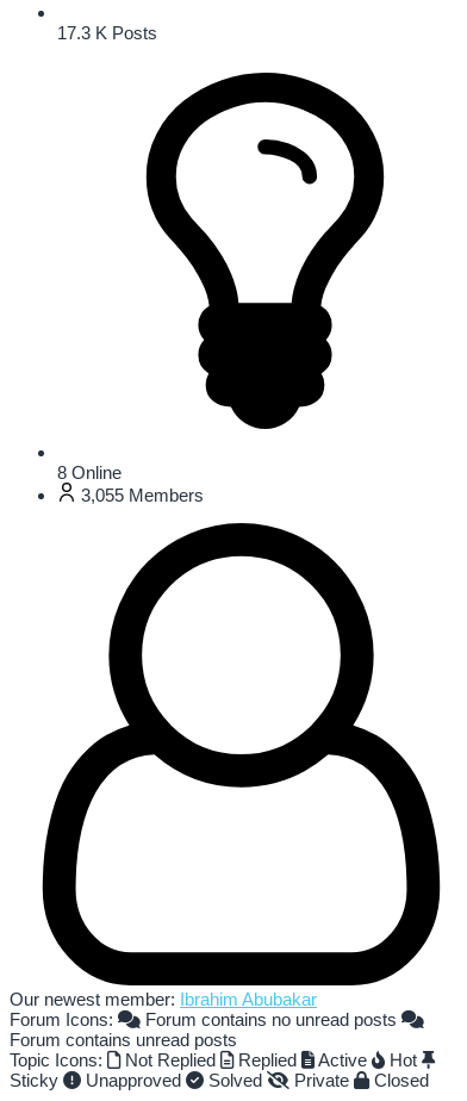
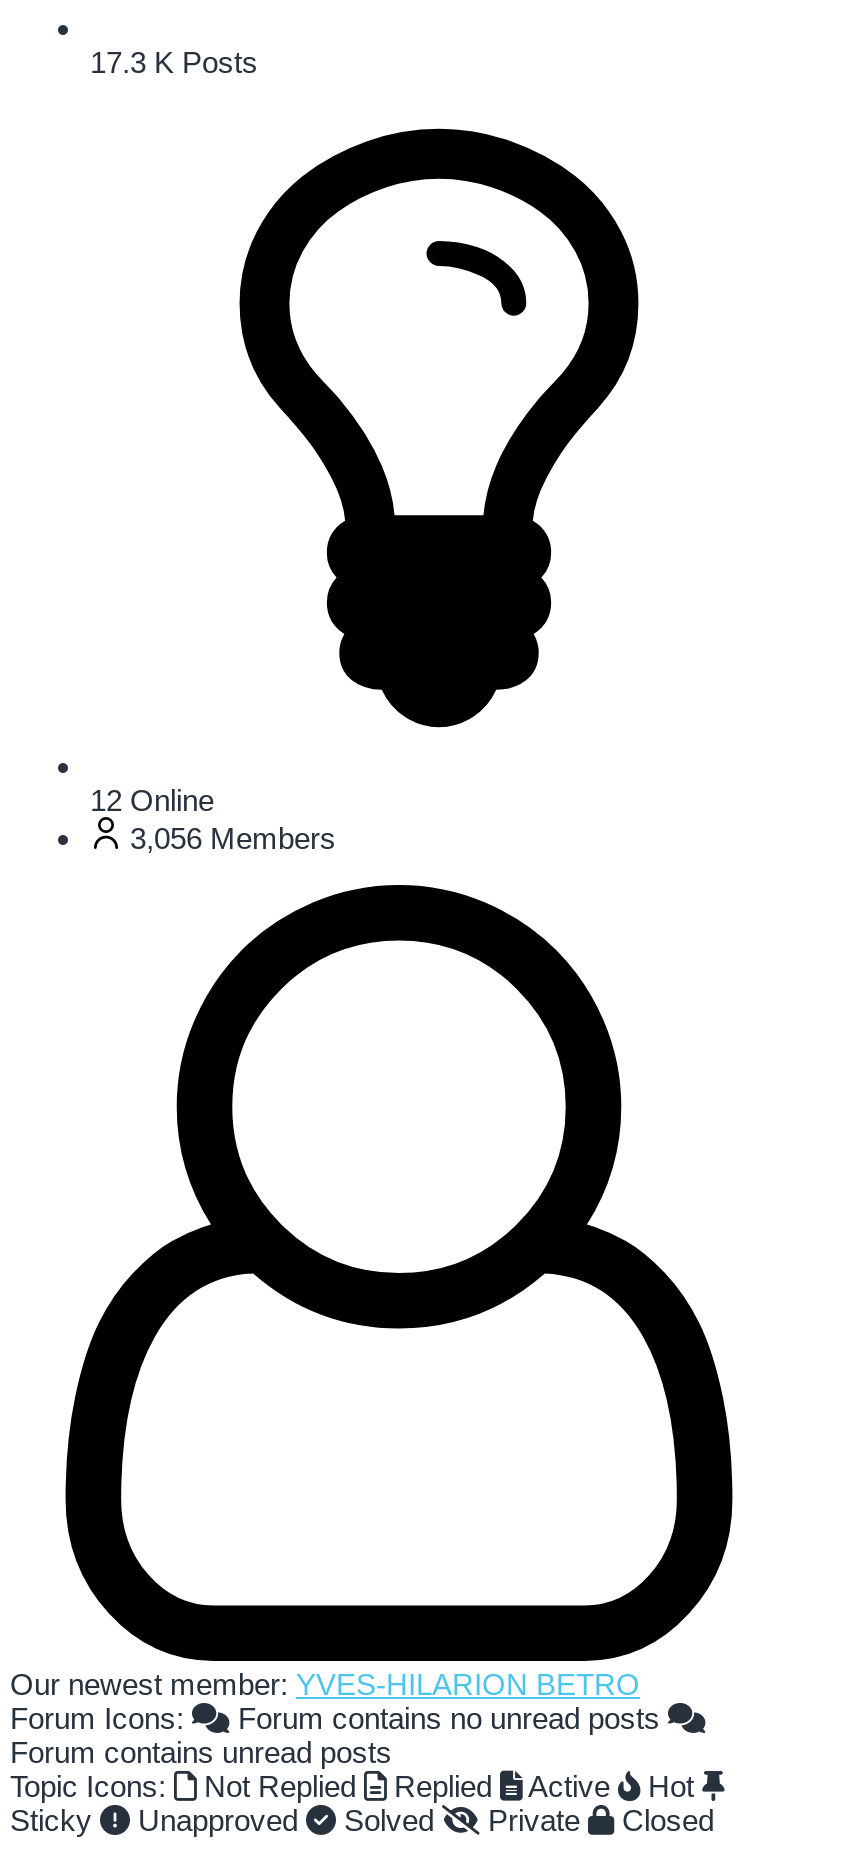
- 8 Online
+ 12 Online

- 3,055 Members
+ 3,056 Members

- Our newest member: Ibrahim Abubakar
+ Our newest member: YVES-HILARION BETRO
